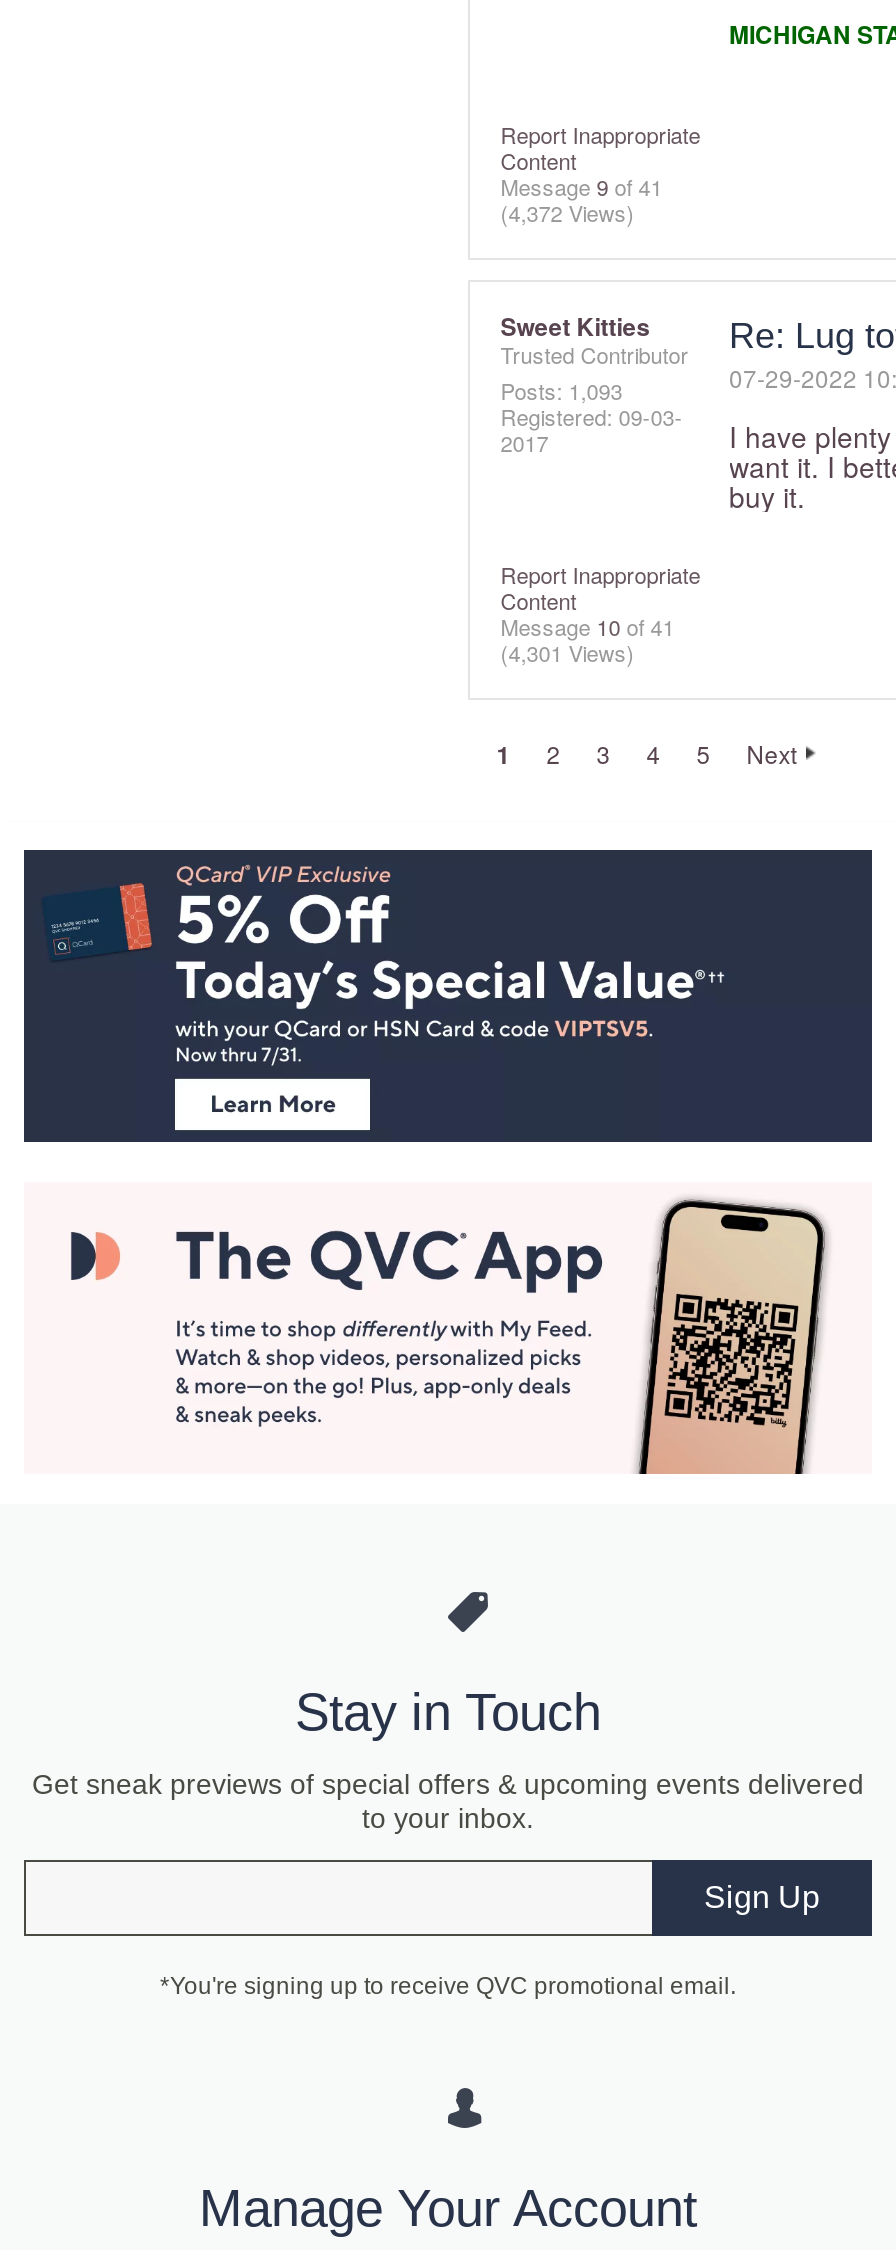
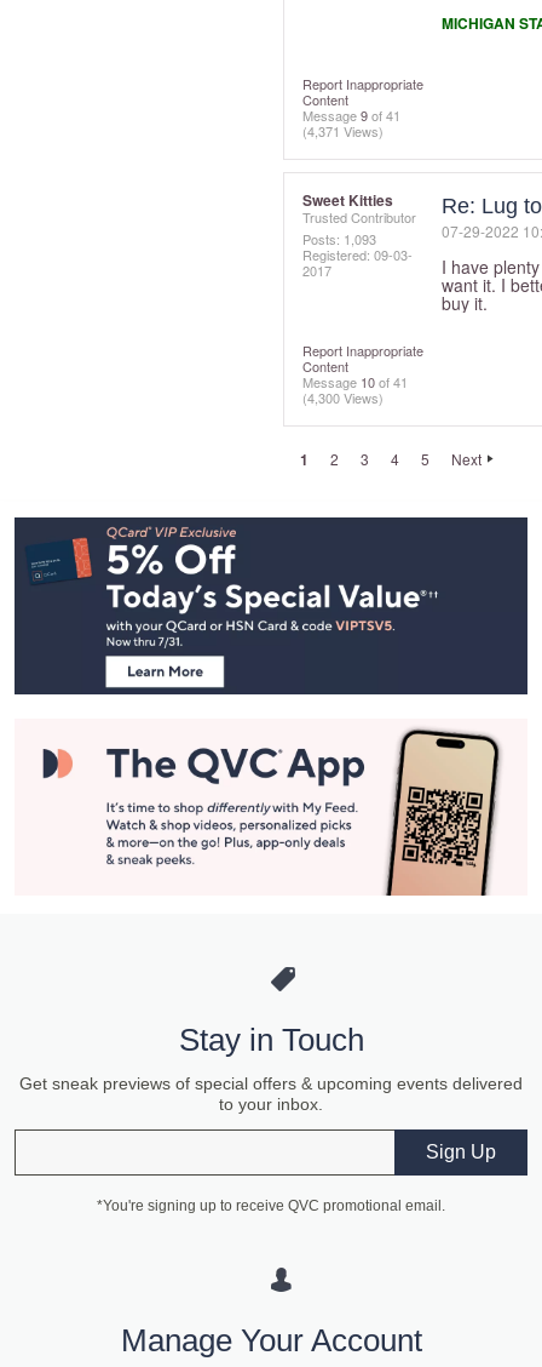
- (4,372 Views)
+ (4,371 Views)

- (4,301 Views)
+ (4,300 Views)
